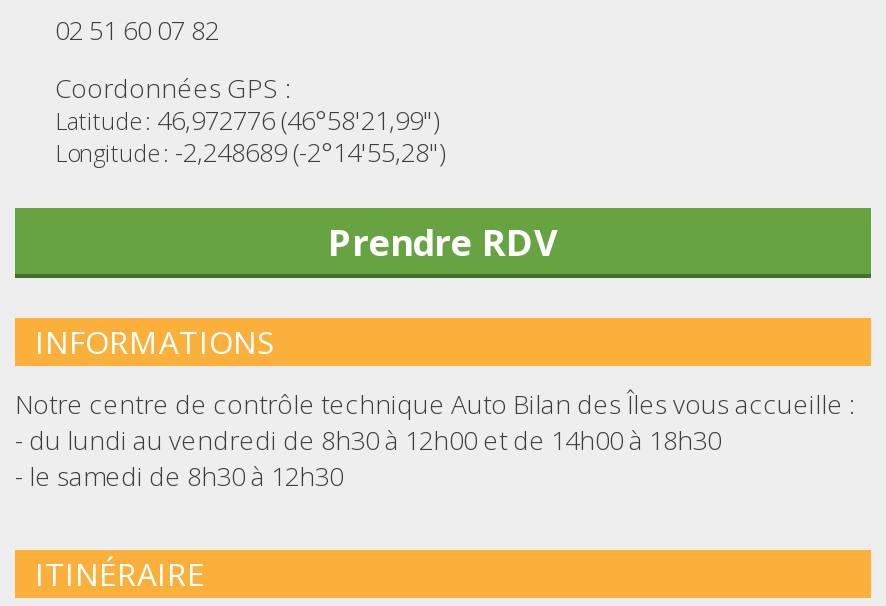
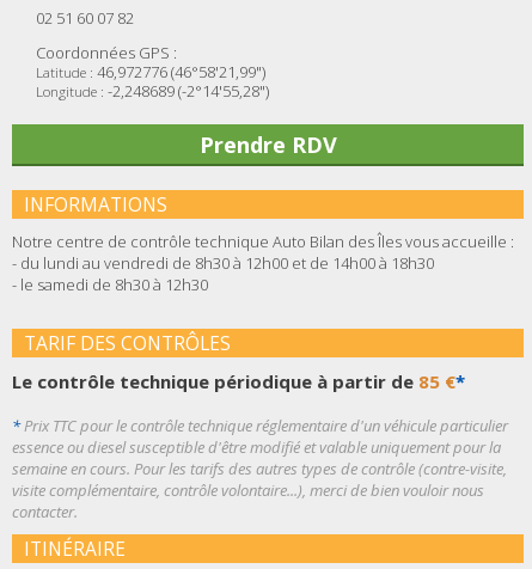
+ TARIF DES CONTRÔLES
+ Le contrôle technique périodique à partir de 85 €*
+ * Prix TTC pour le contrôle technique réglementaire d'un véhicule particulier
+ essence ou diesel susceptible d'être modifié et valable uniquement pour la
+ semaine en cours. Pour les tarifs des autres types de contrôle (contre-visite,
+ visite complémentaire, contrôle volontaire...), merci de bien vouloir nous
+ contacter.
